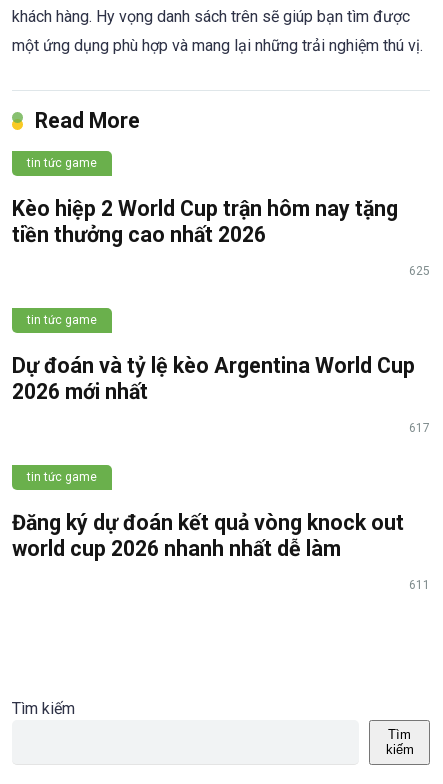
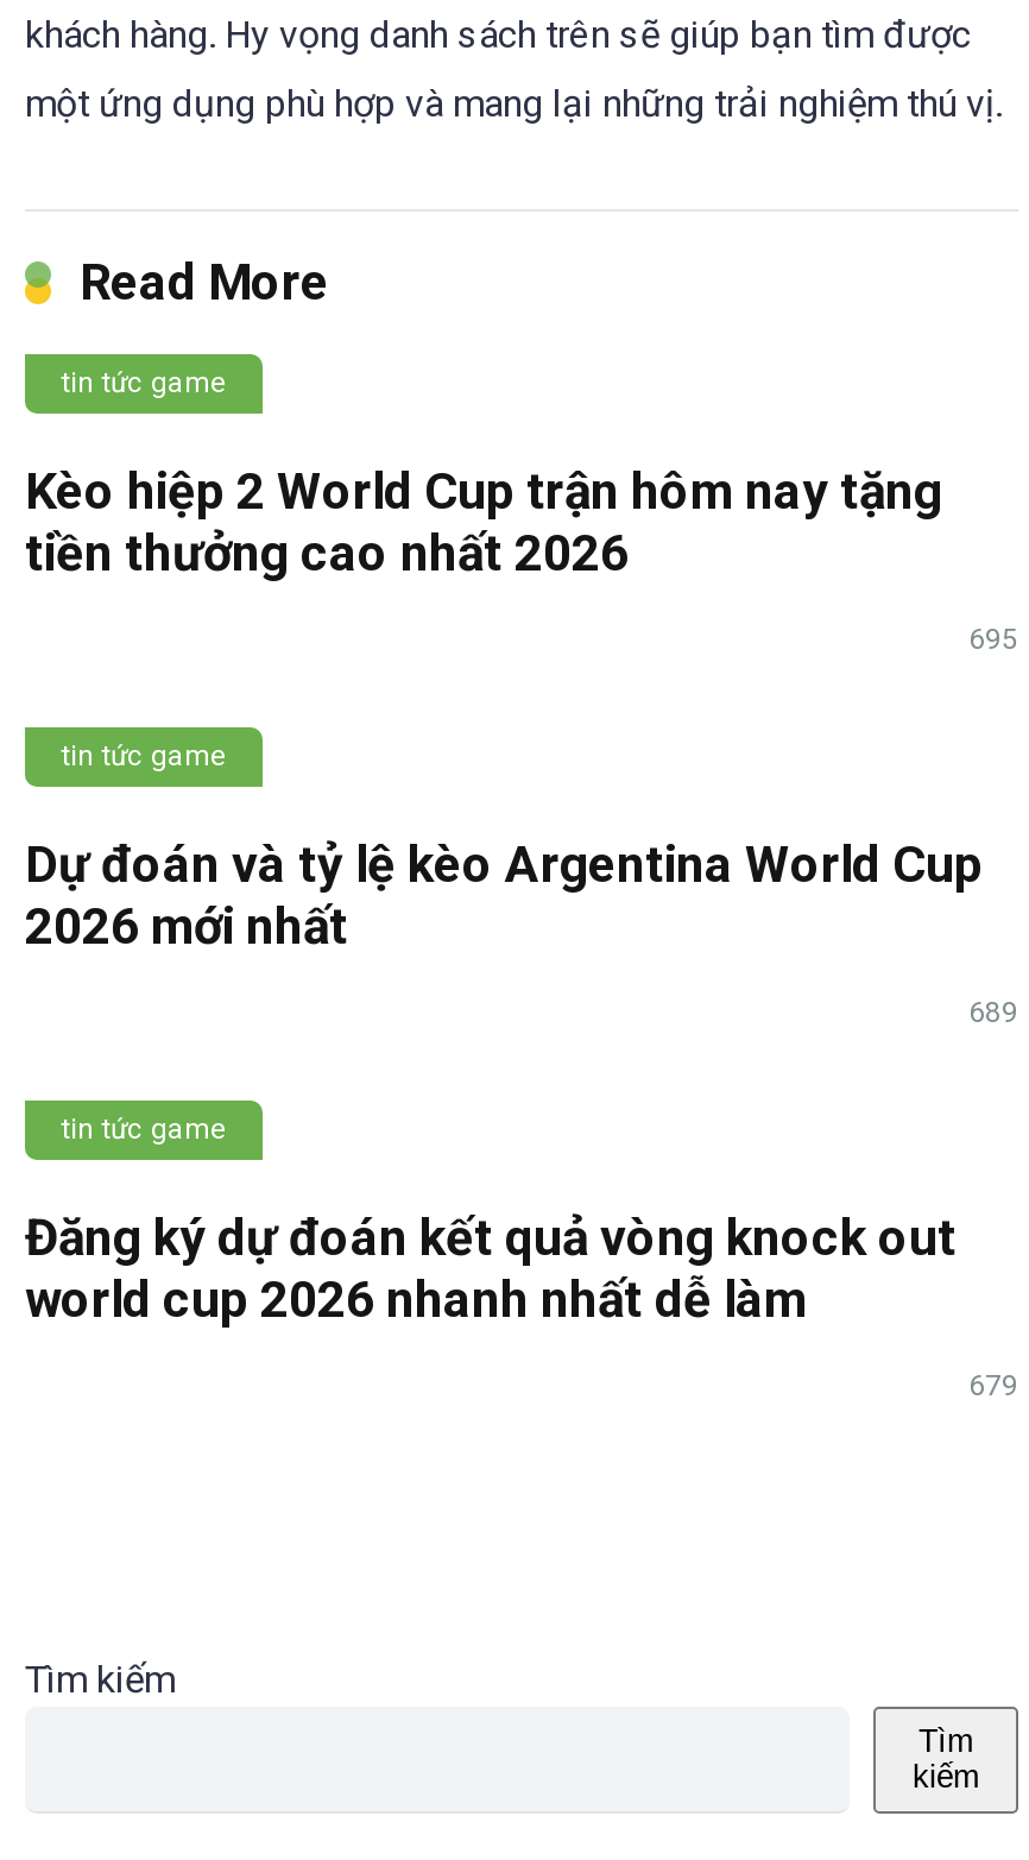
- 625
+ 695

- 617
+ 689

- 611
+ 679
